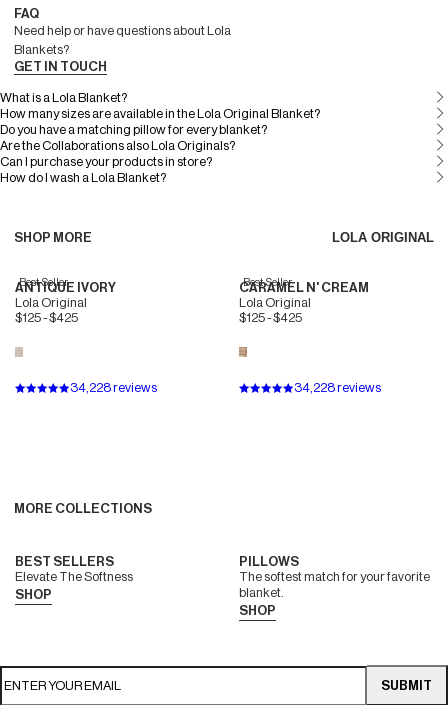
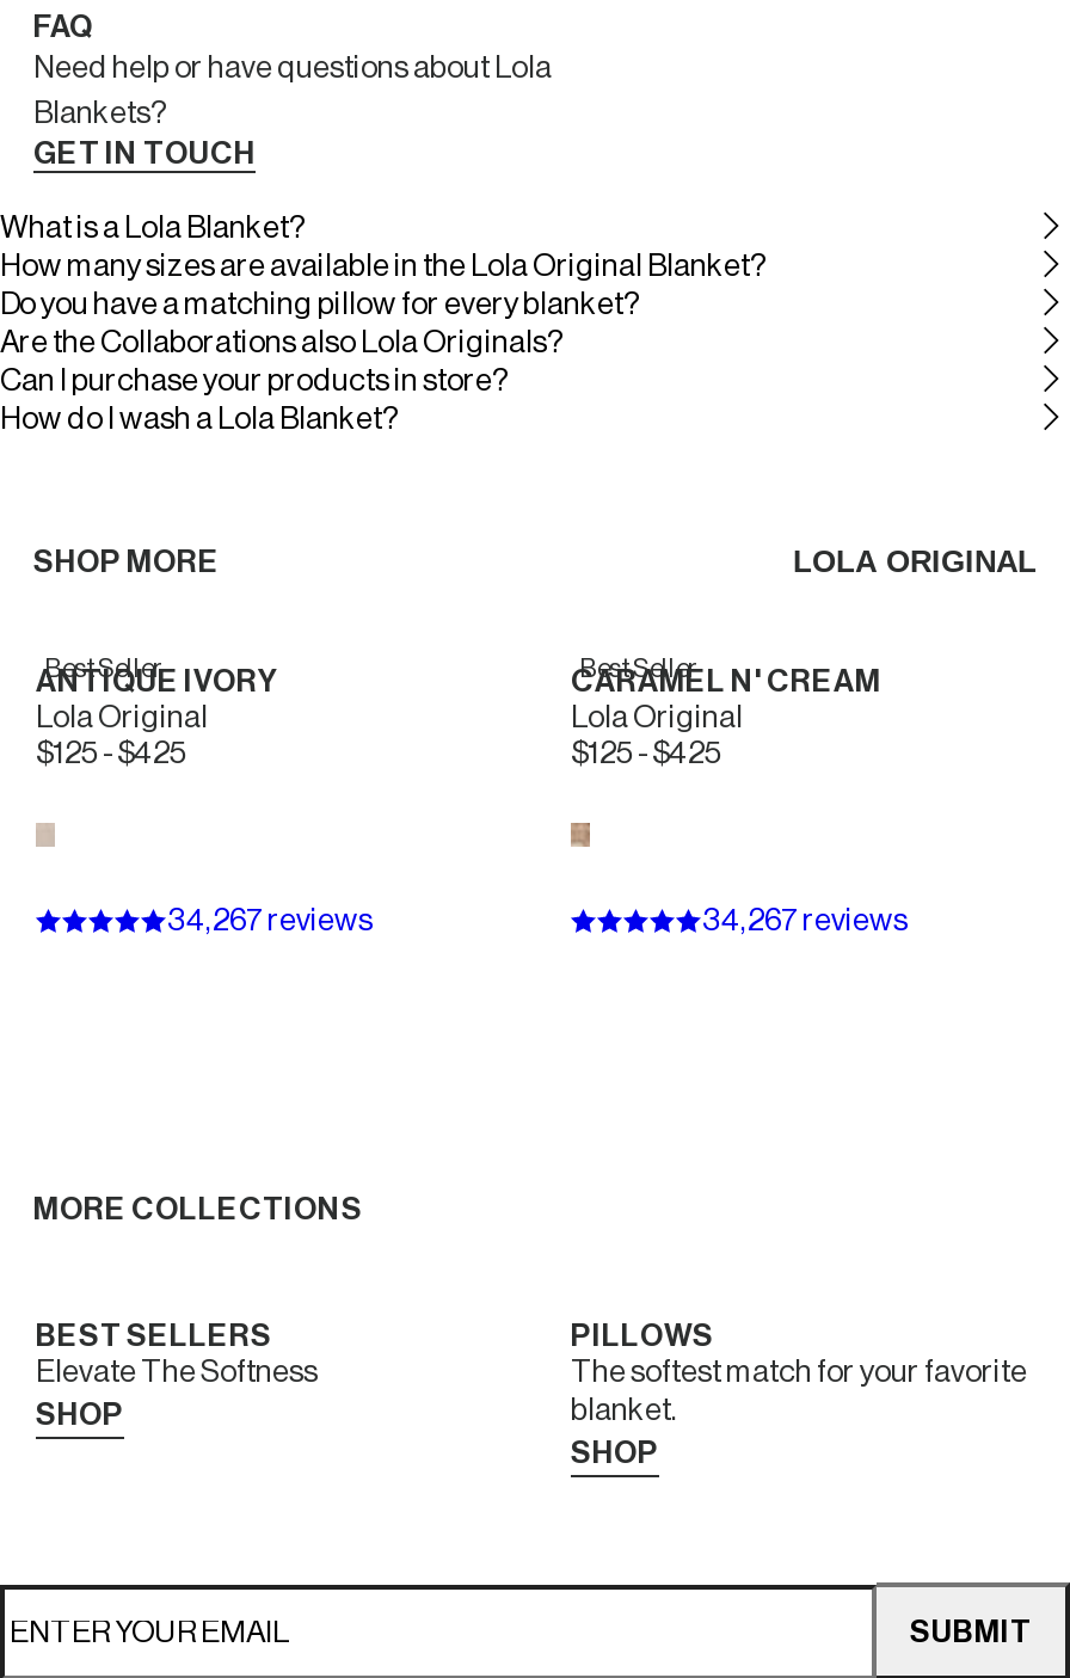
- 34,228 reviews
+ 34,267 reviews

- 34,228 reviews
+ 34,267 reviews
